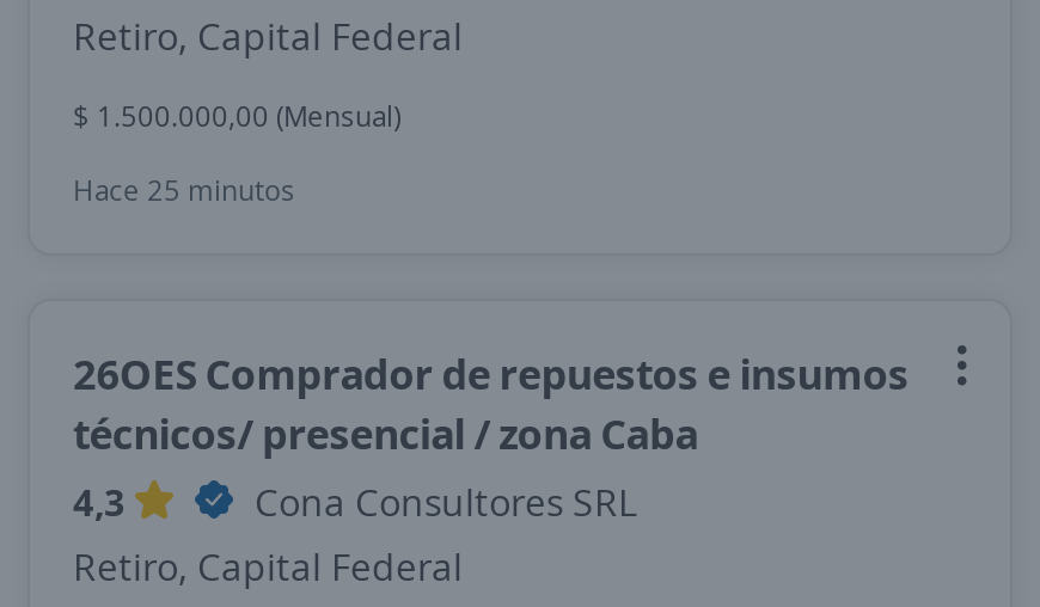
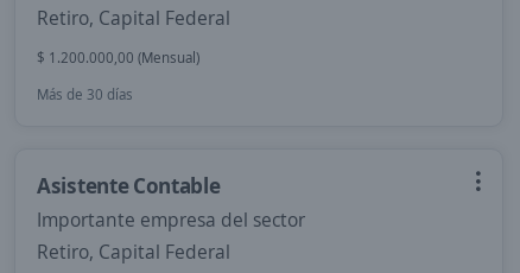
- $ 1.500.000,00 (Mensual)
+ $ 1.200.000,00 (Mensual)

- Hace 25 minutos
+ Más de 30 días

- 26OES Comprador de repuestos e insumos
- técnicos/ presencial / zona Caba
- 4,3
- Cona Consultores SRL
+ Asistente Contable
+ Importante empresa del sector
